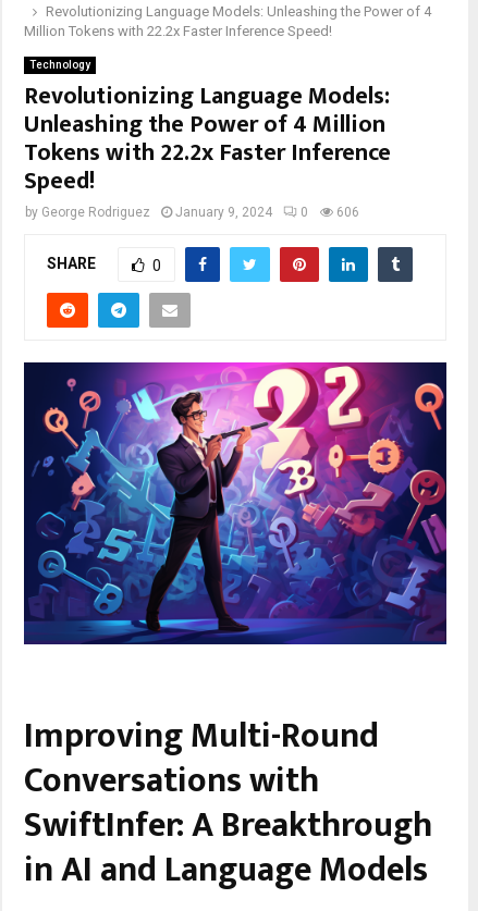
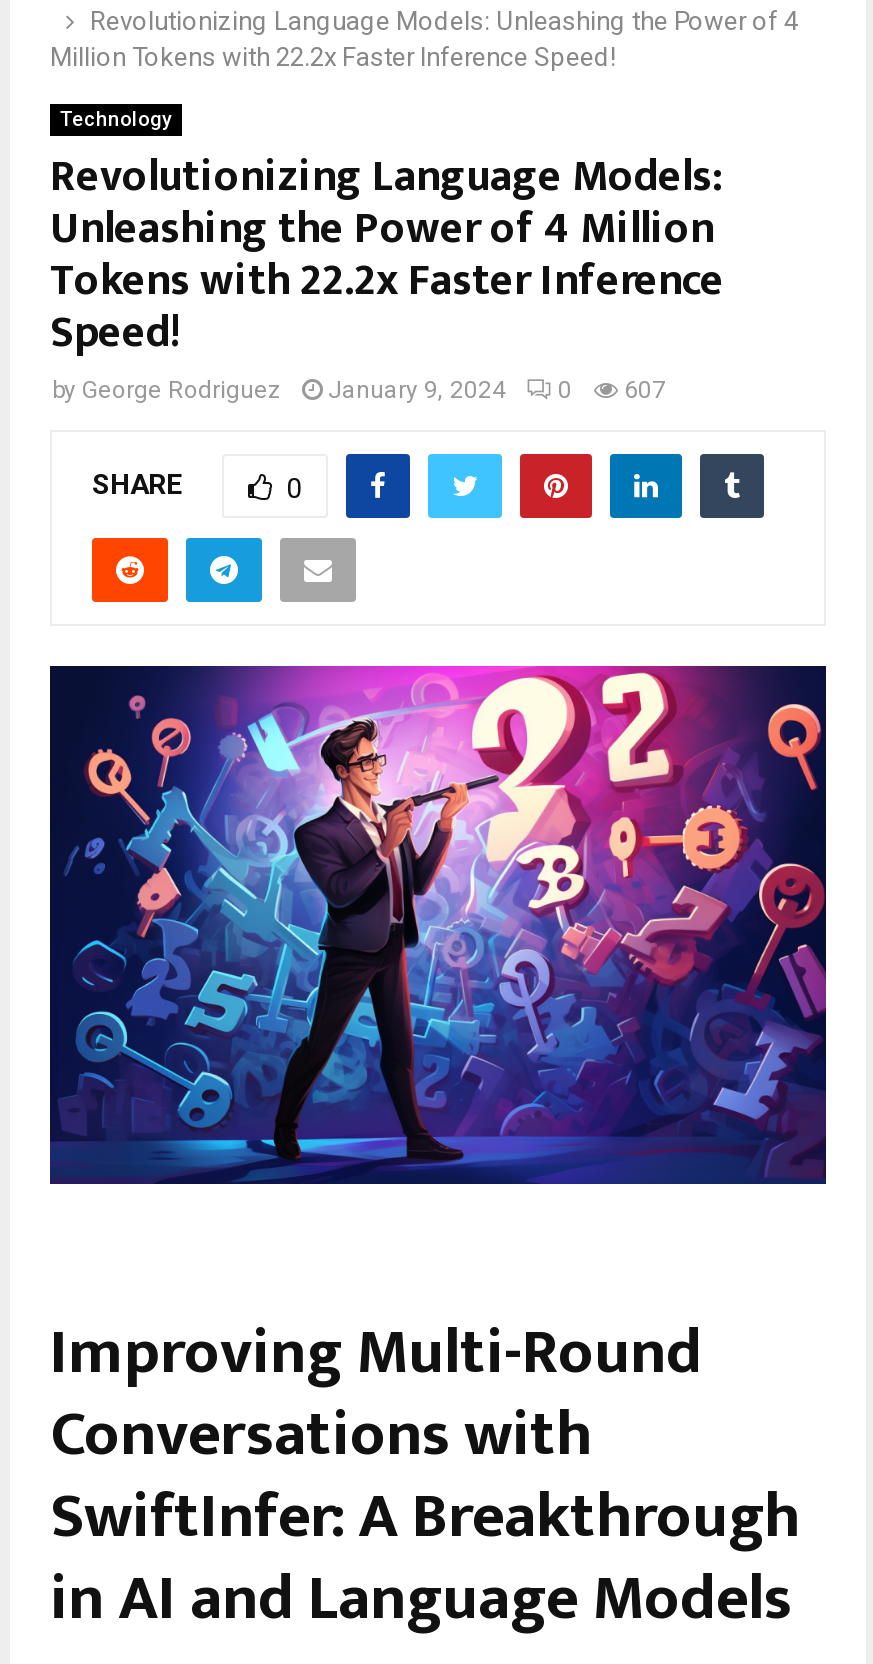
- by George Rodriguez January 9, 2024 0 606
+ by George Rodriguez January 9, 2024 0 607
